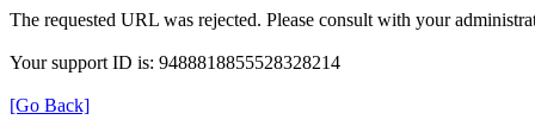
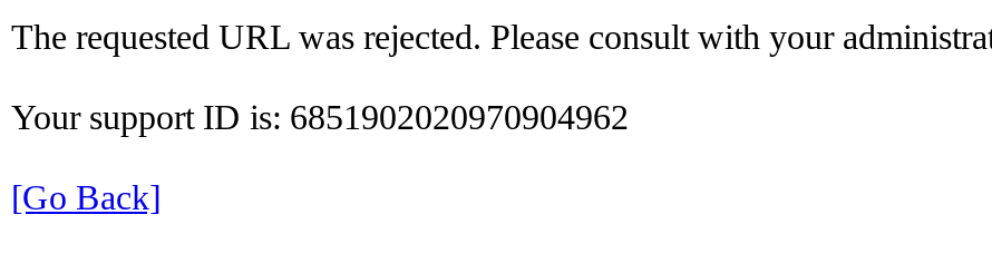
- Your support ID is: 9488818855528328214
+ Your support ID is: 6851902020970904962
